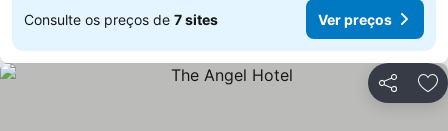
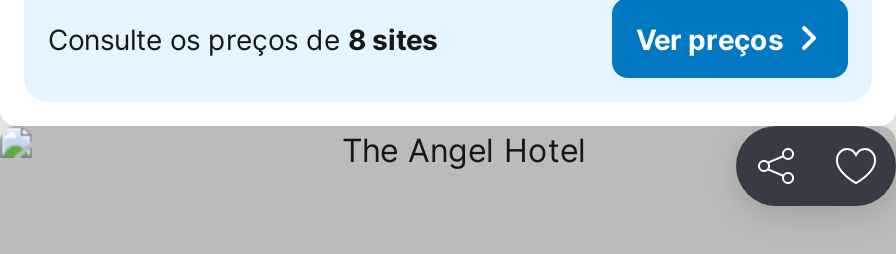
- Consulte os preços de 7 sites
+ Consulte os preços de 8 sites
